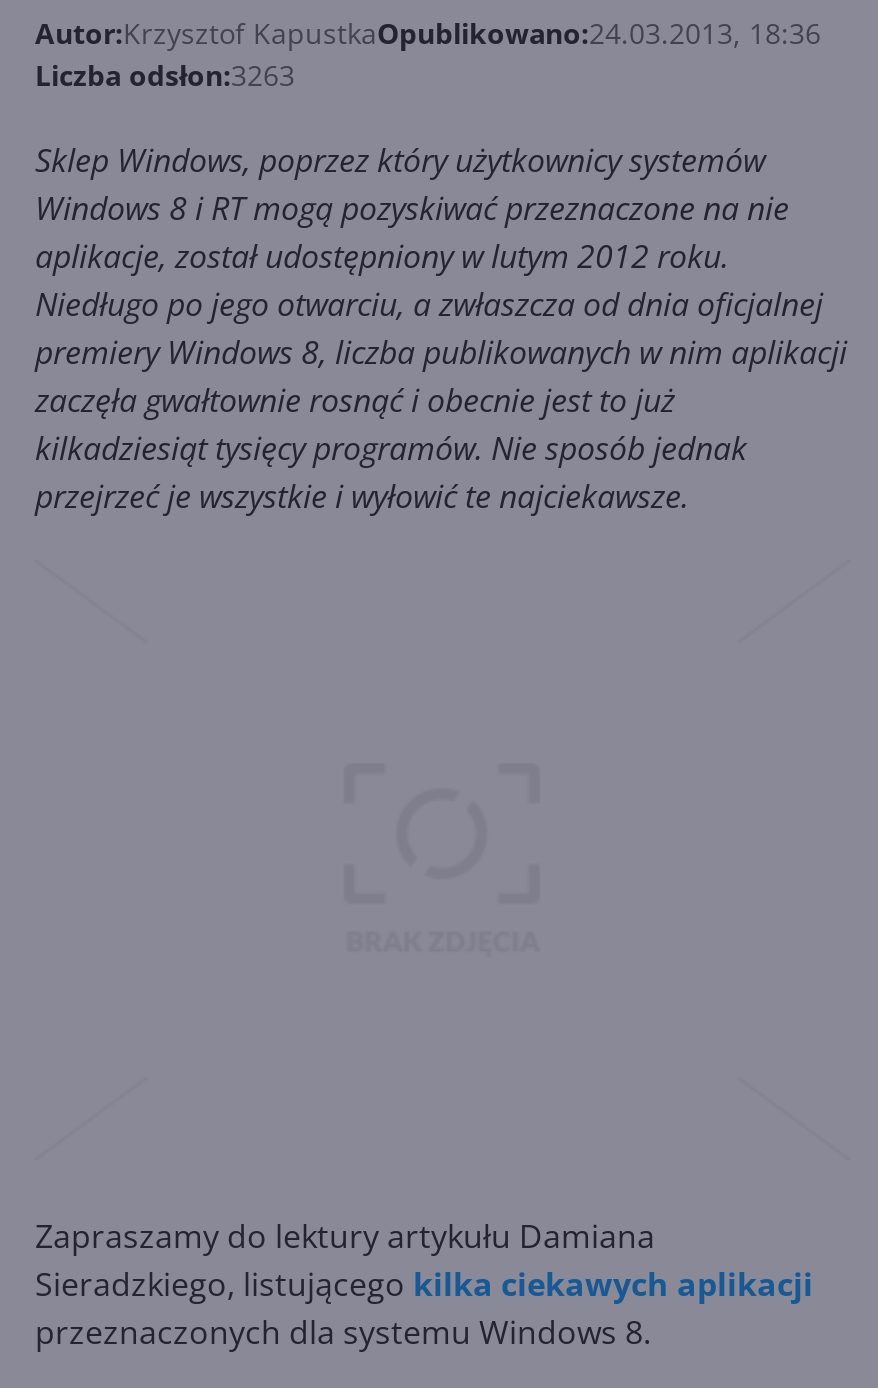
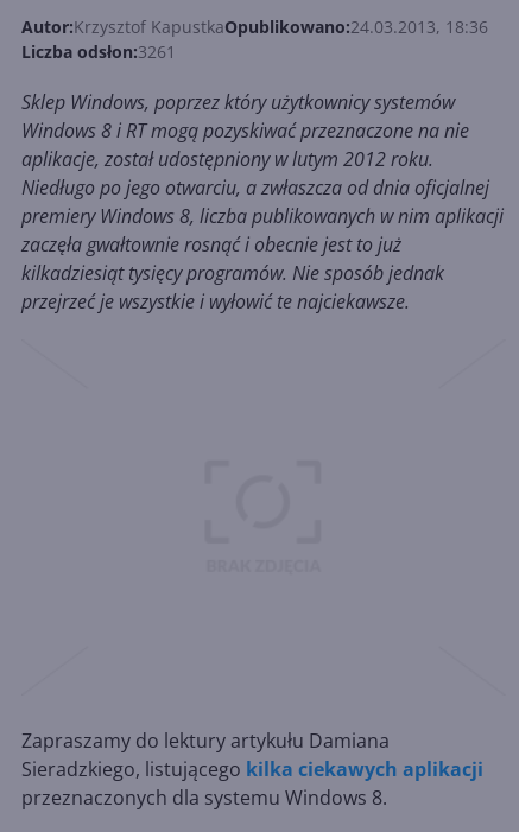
- Liczba odsłon:3263
+ Liczba odsłon:3261
